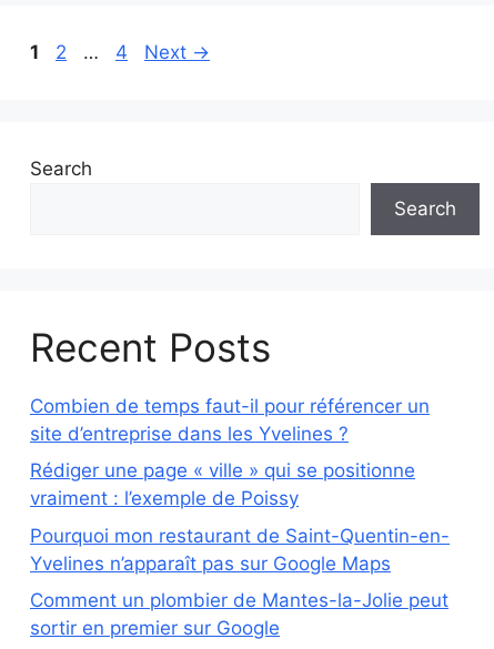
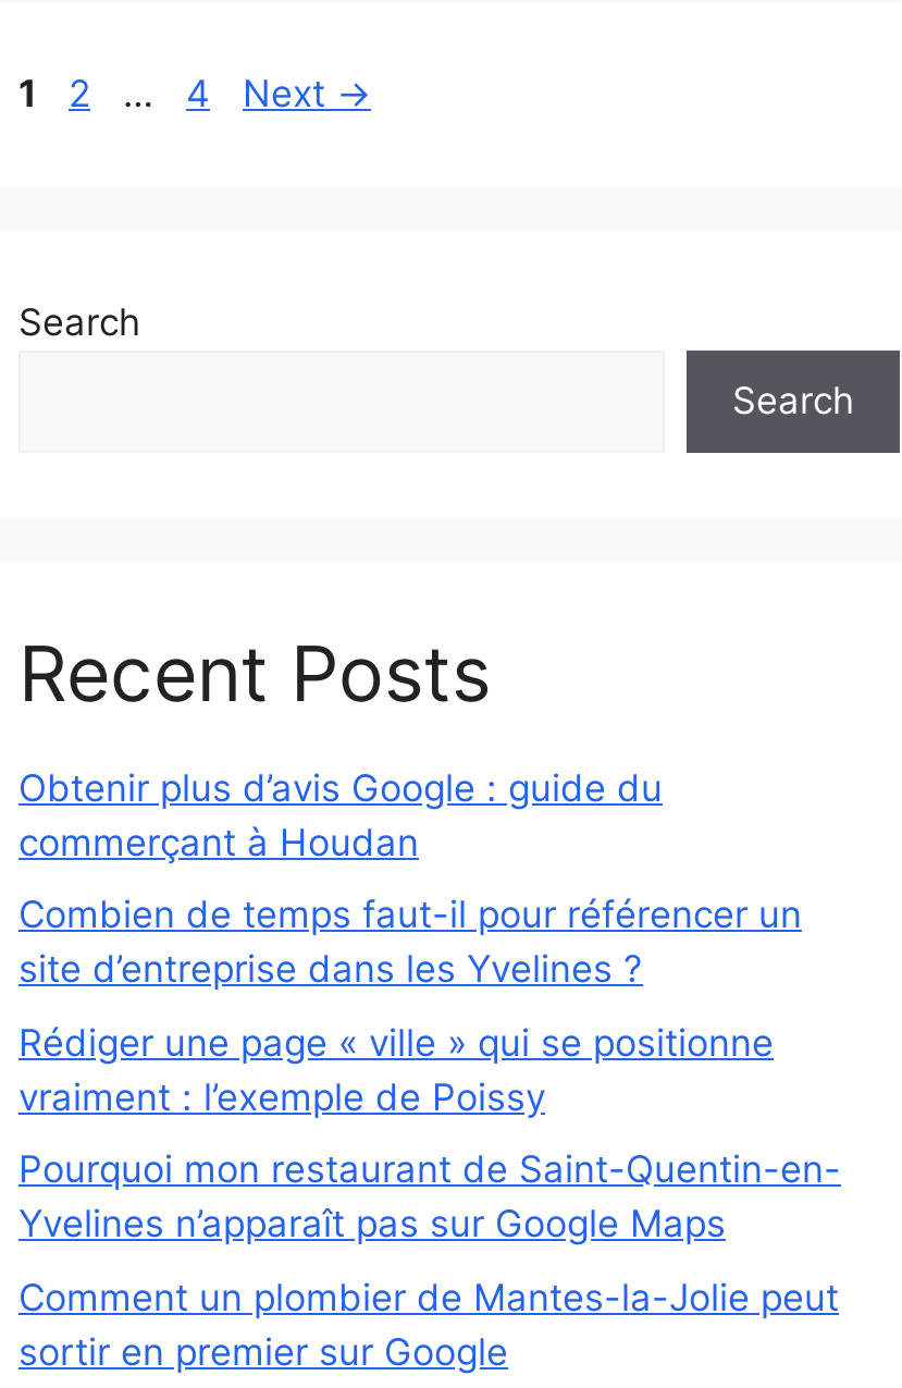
+ Obtenir plus d’avis Google : guide du
+ commerçant à Houdan
